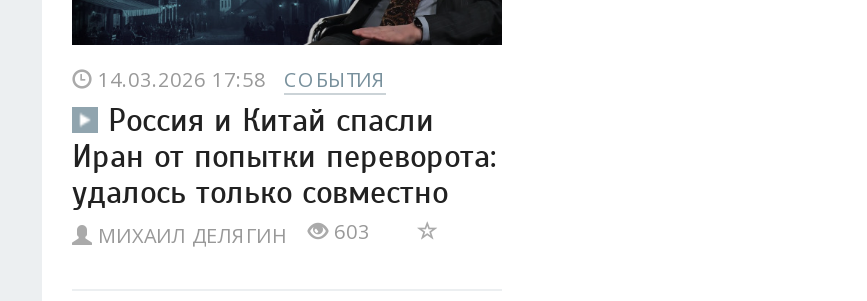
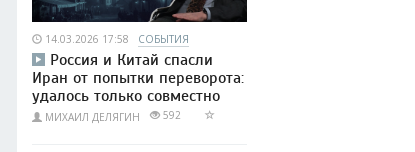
- МИХАИЛ ДЕЛЯГИН 603
+ МИХАИЛ ДЕЛЯГИН 592
